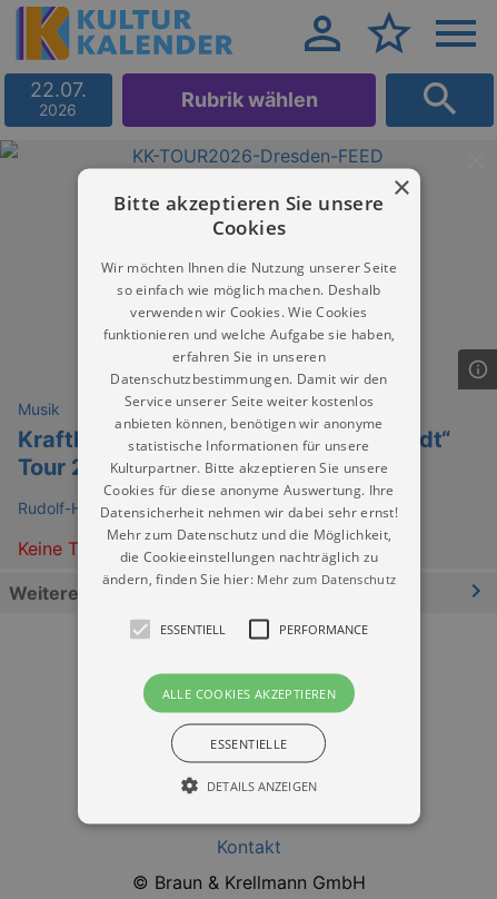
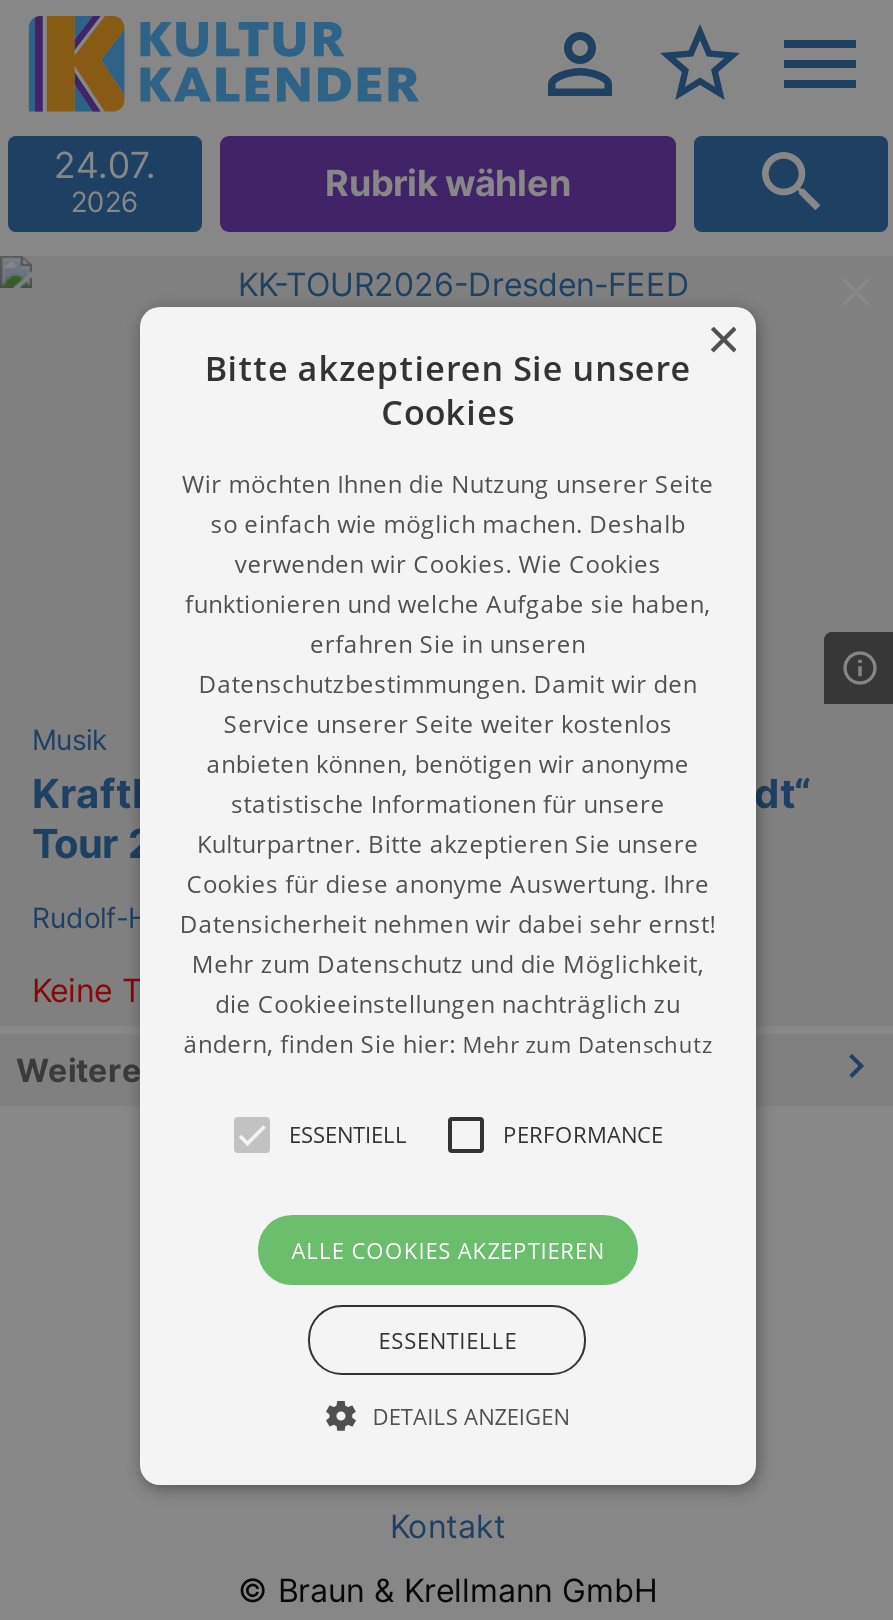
- 22.07.
+ 24.07.
